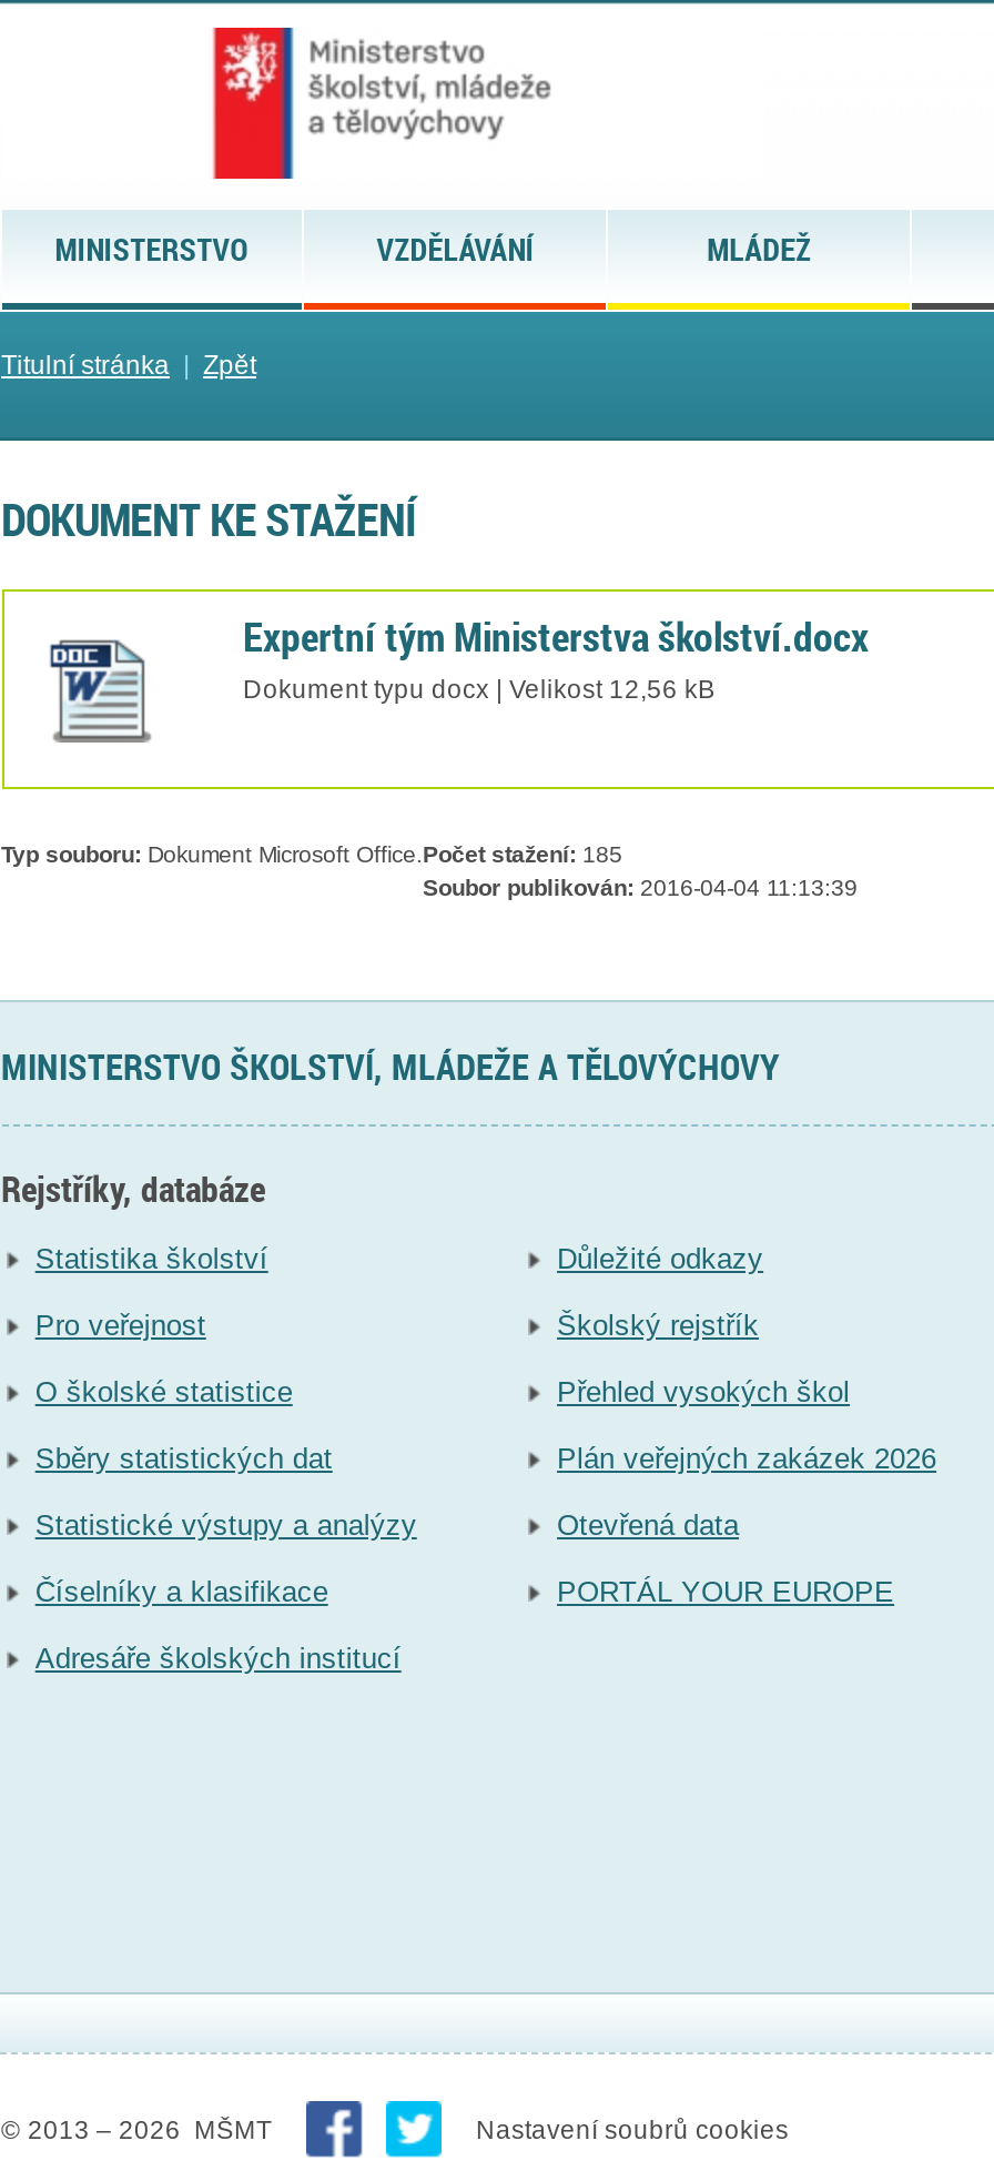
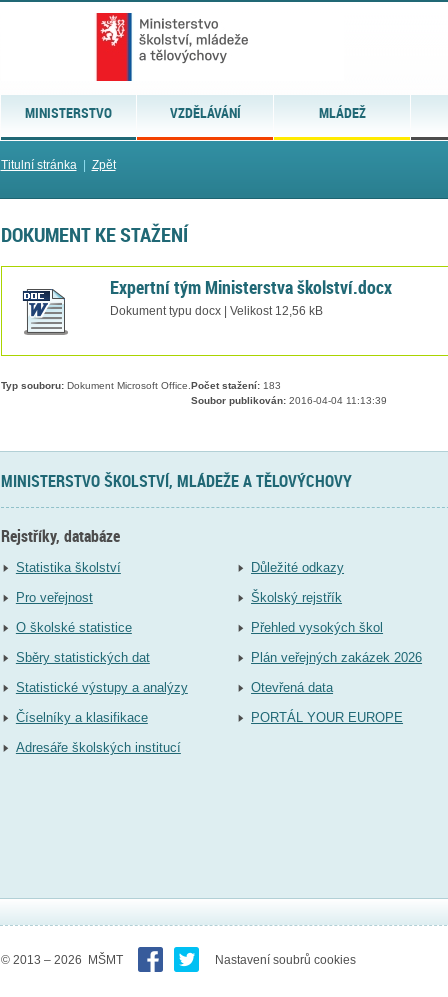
- Typ souboru: Dokument Microsoft Office.Počet stažení: 185
+ Typ souboru: Dokument Microsoft Office.Počet stažení: 183
